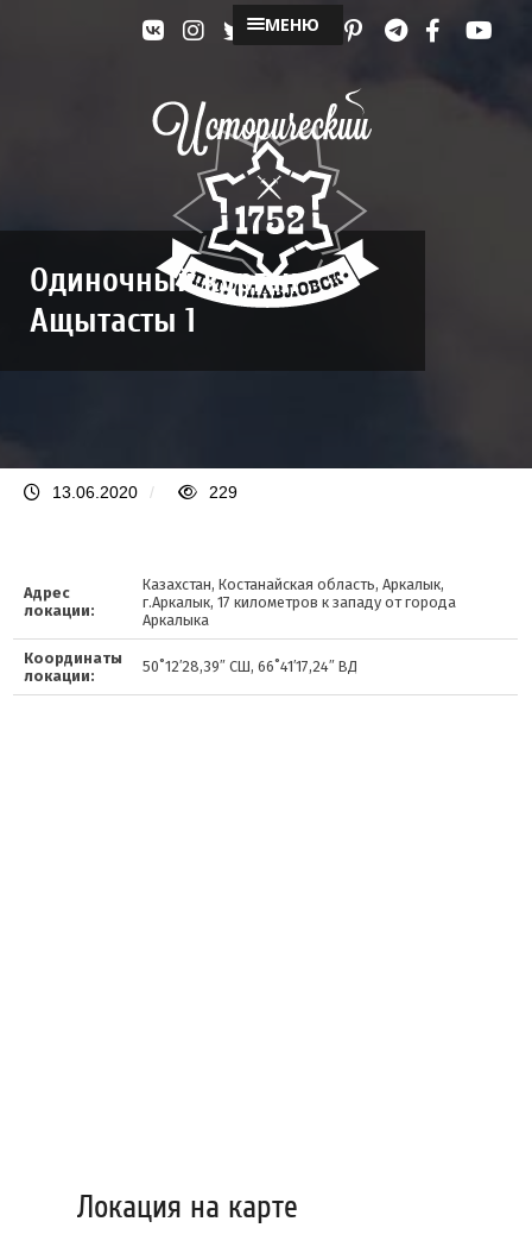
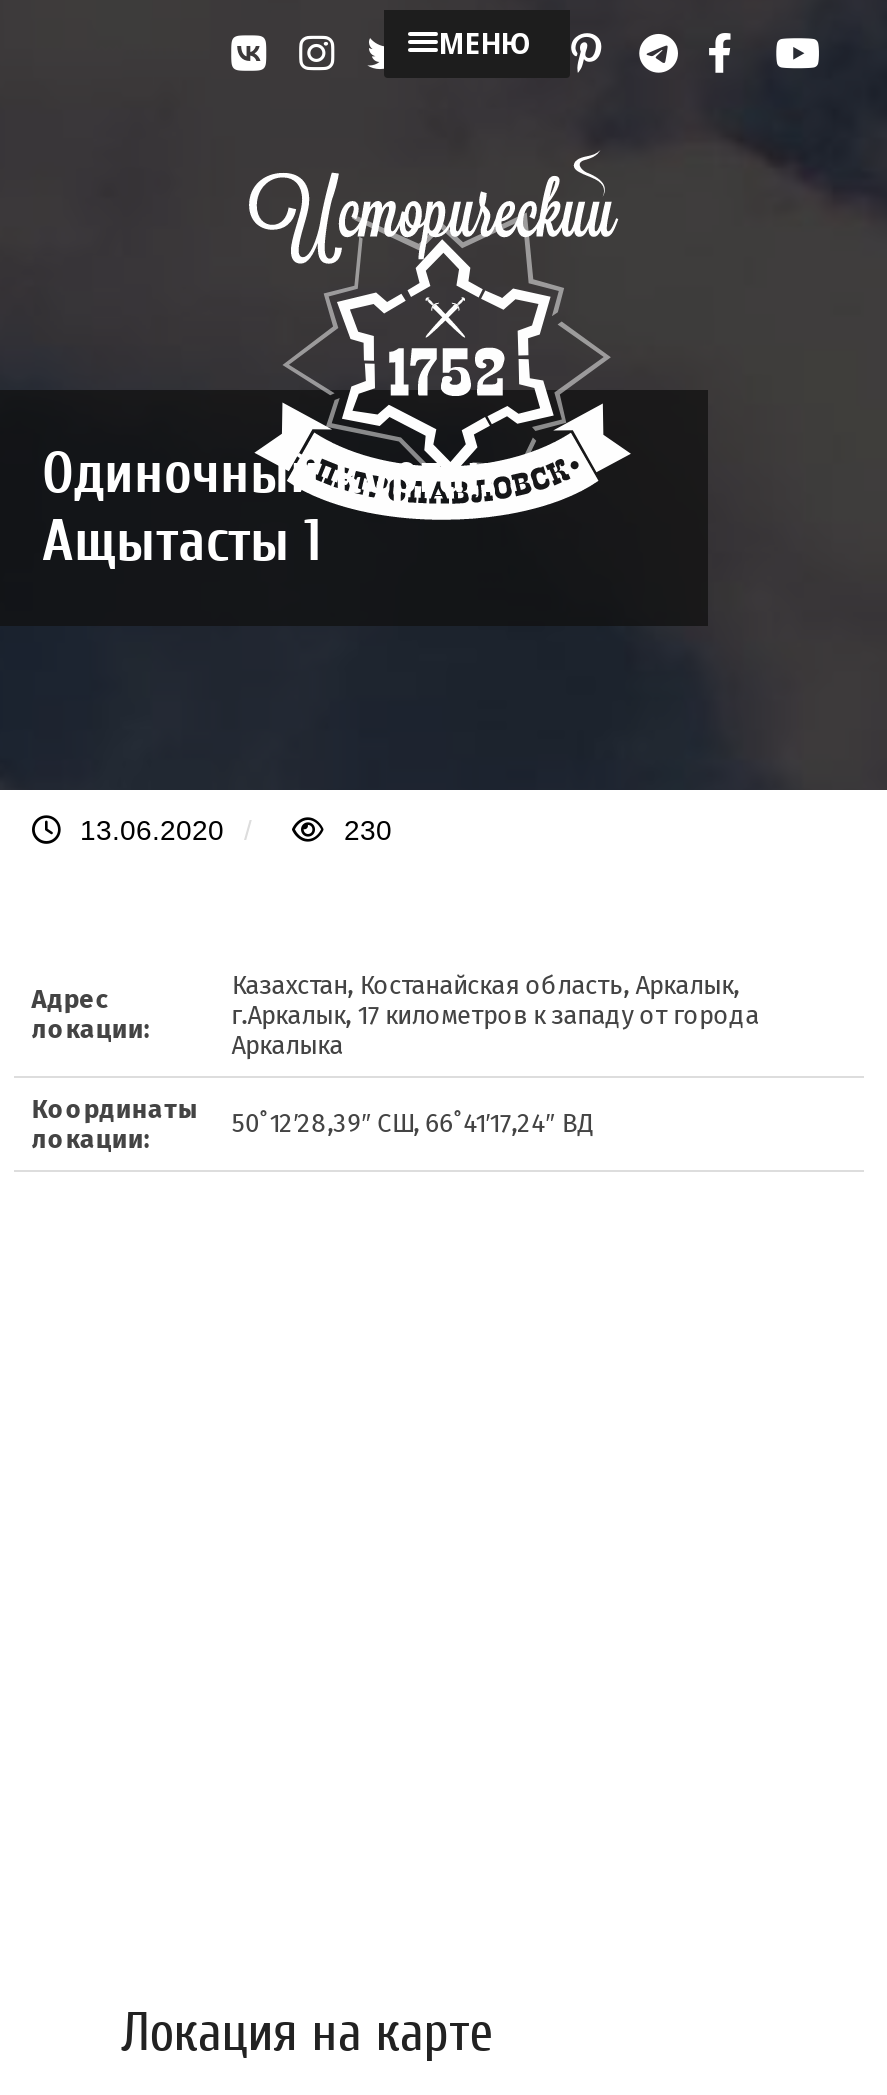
- 229
+ 230
